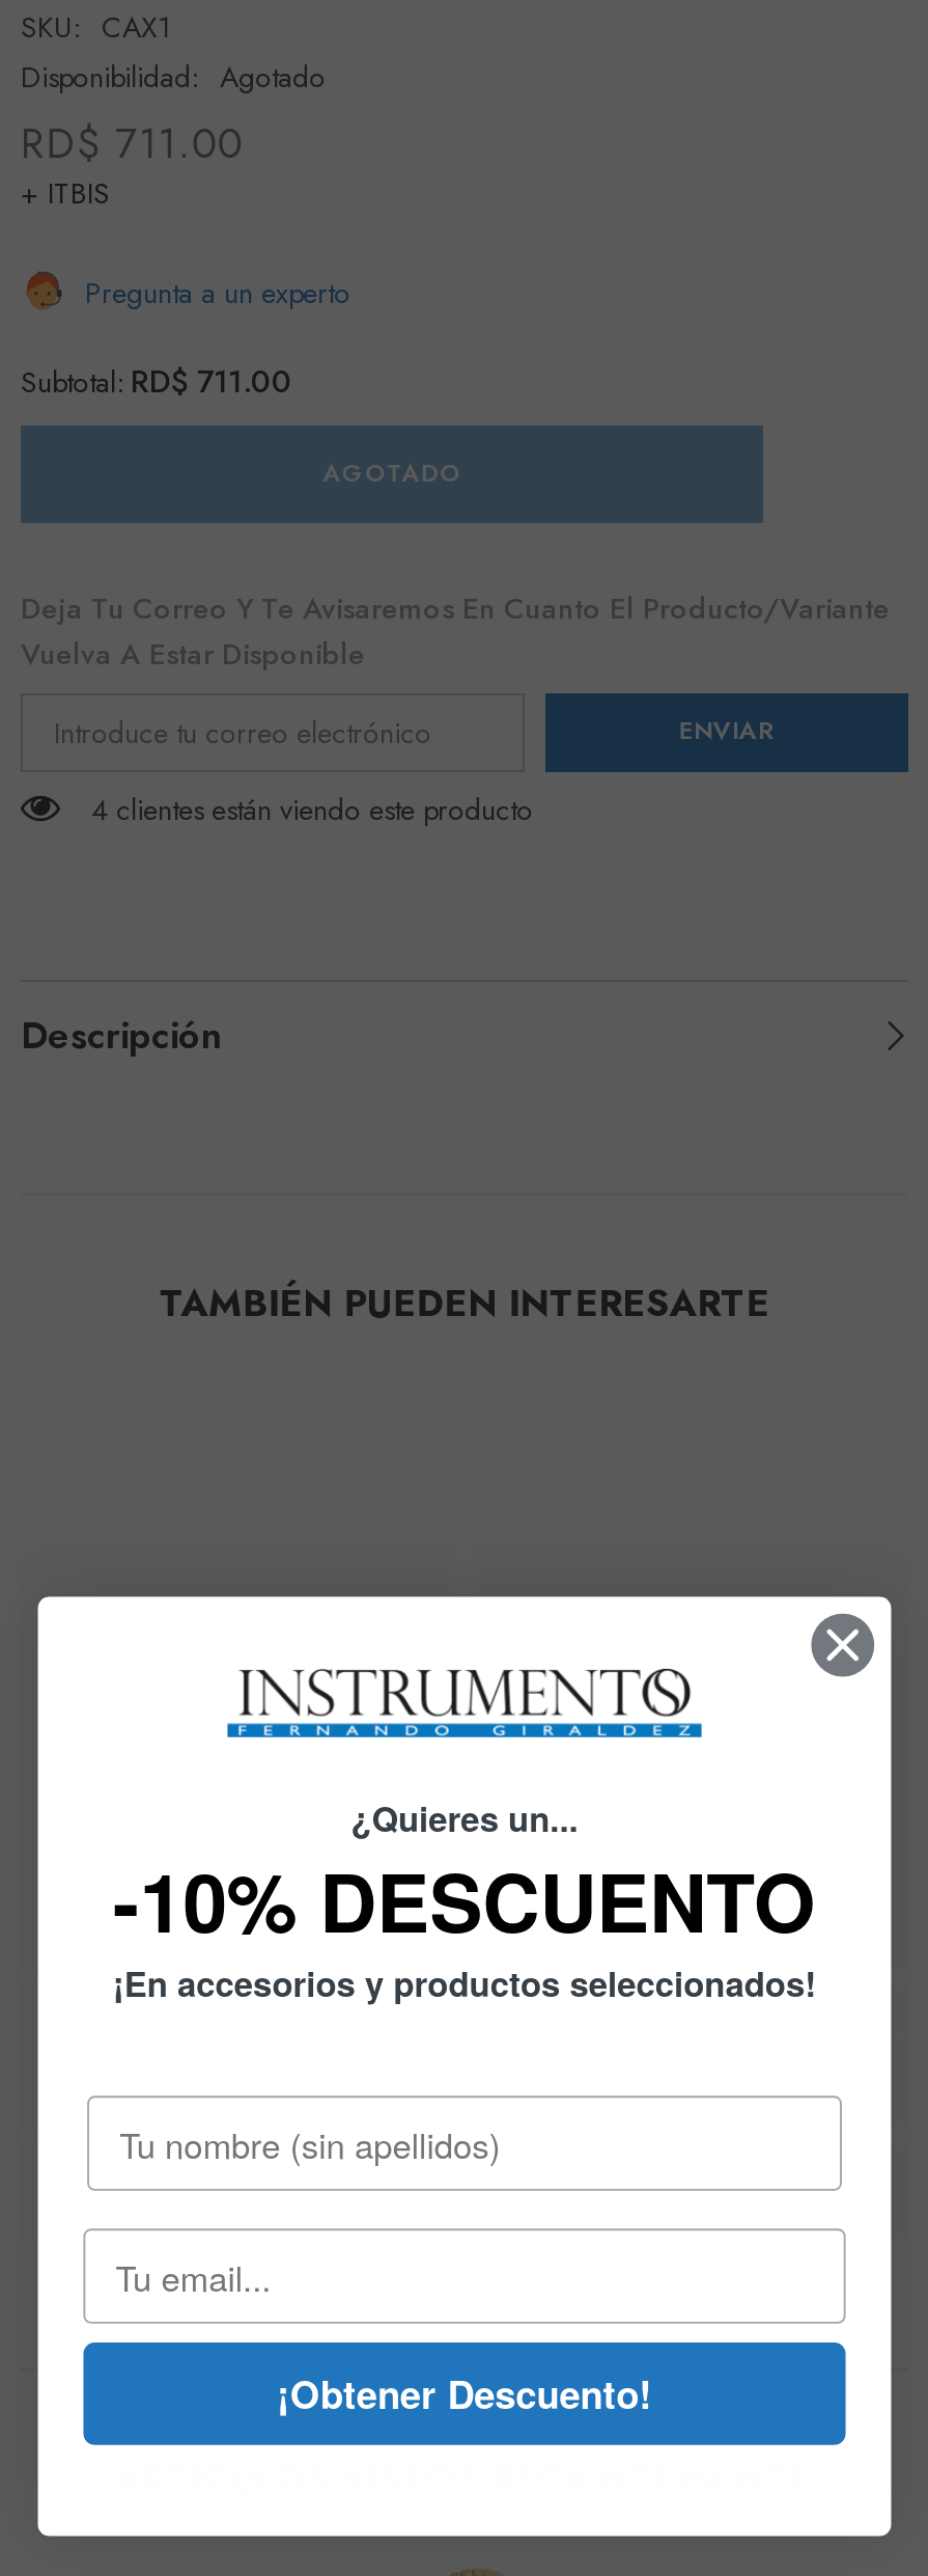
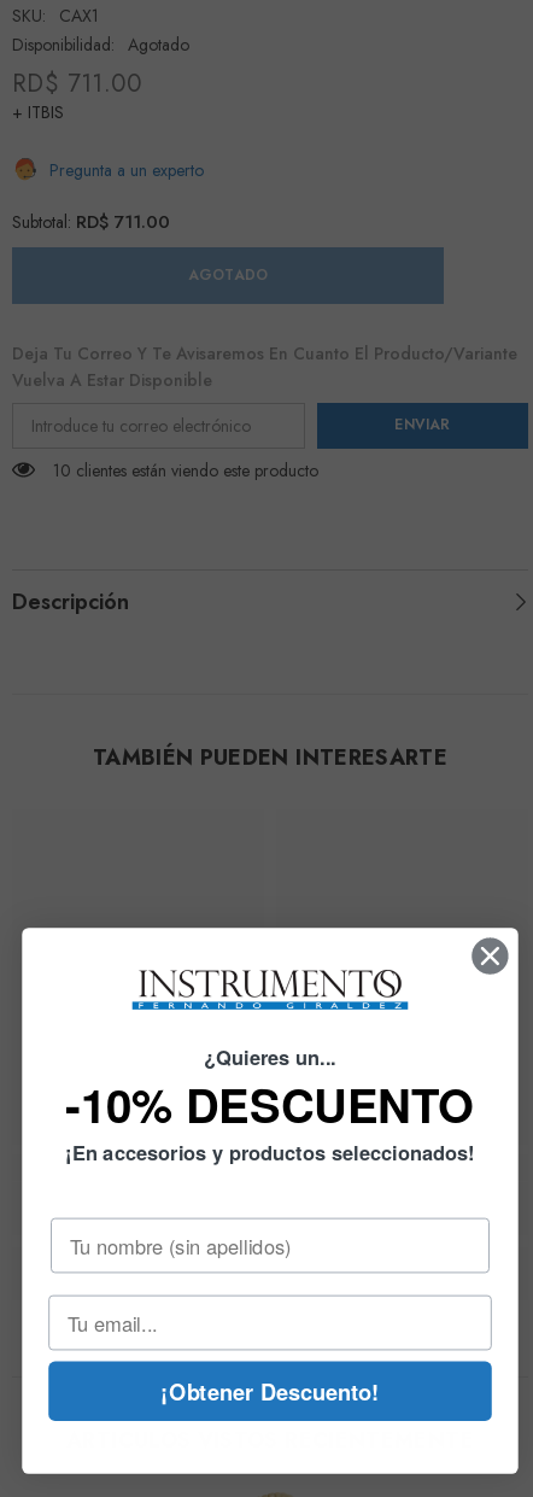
- 4 clientes están viendo este producto
+ 10 clientes están viendo este producto
